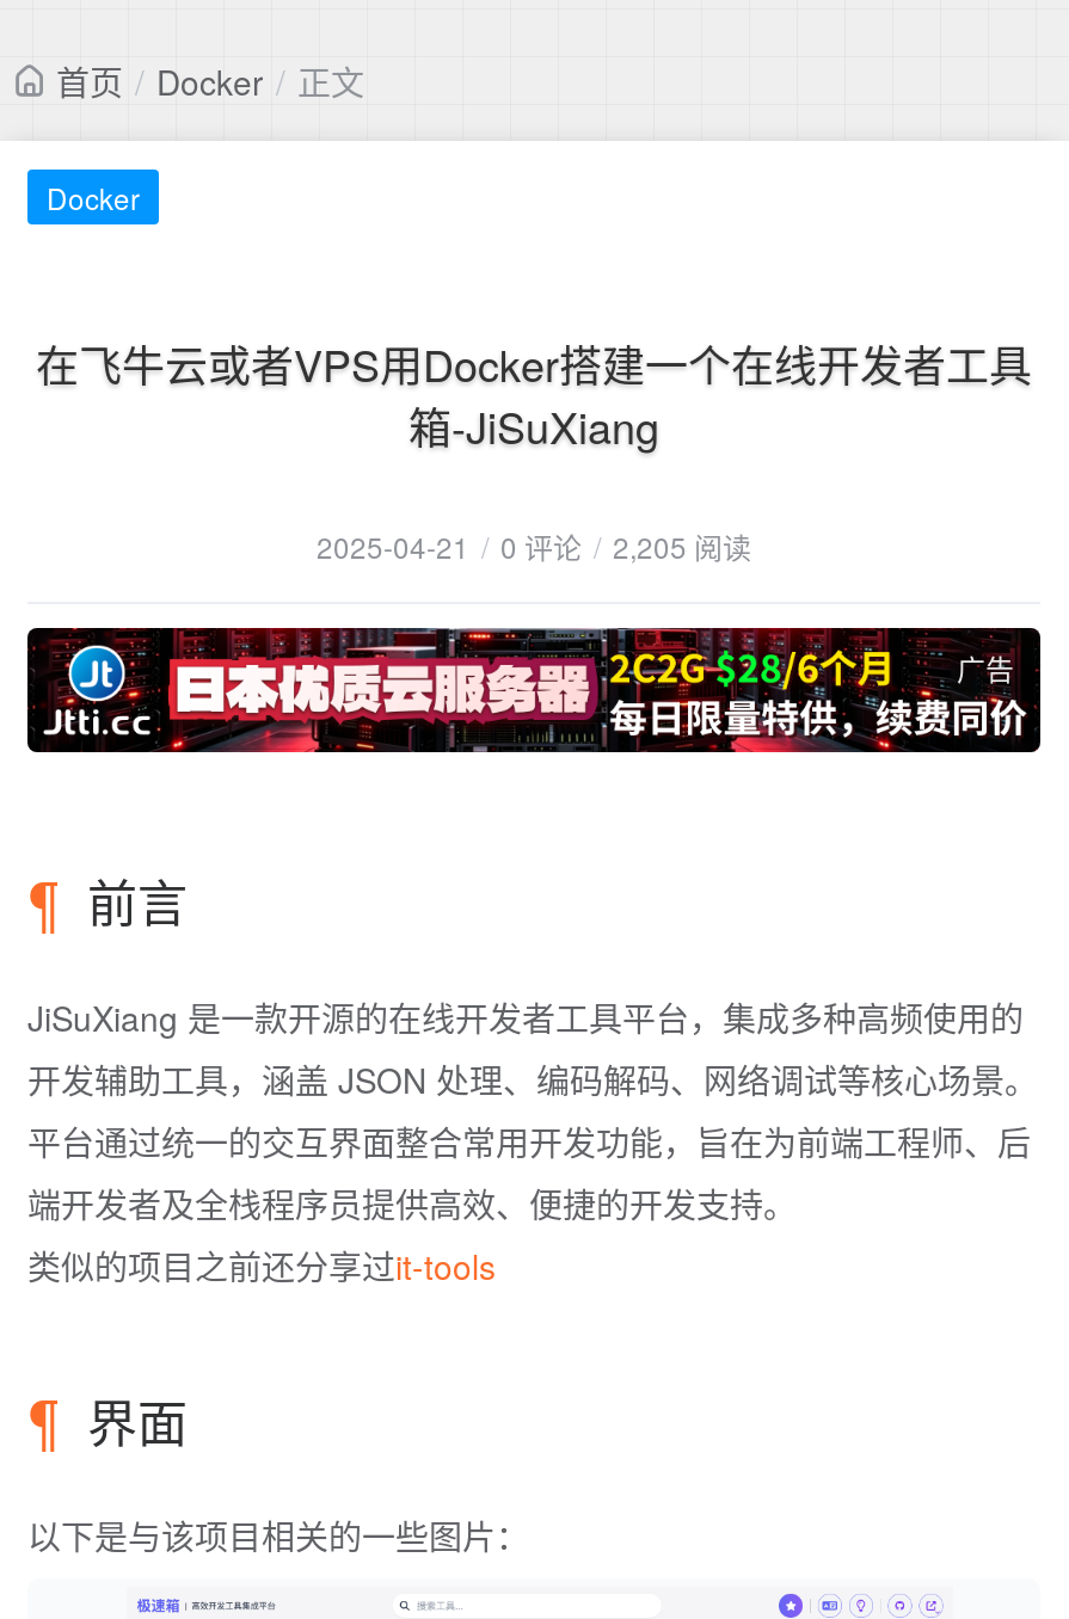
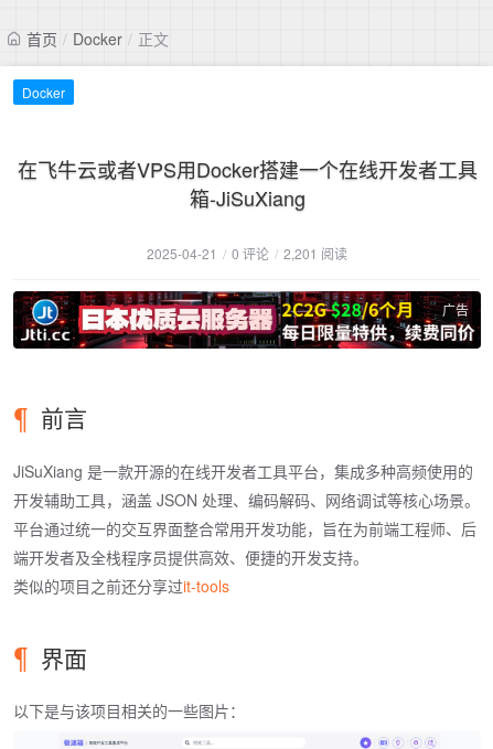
- 2025-04-21 / 0 评论 / 2,205 阅读
+ 2025-04-21 / 0 评论 / 2,201 阅读
